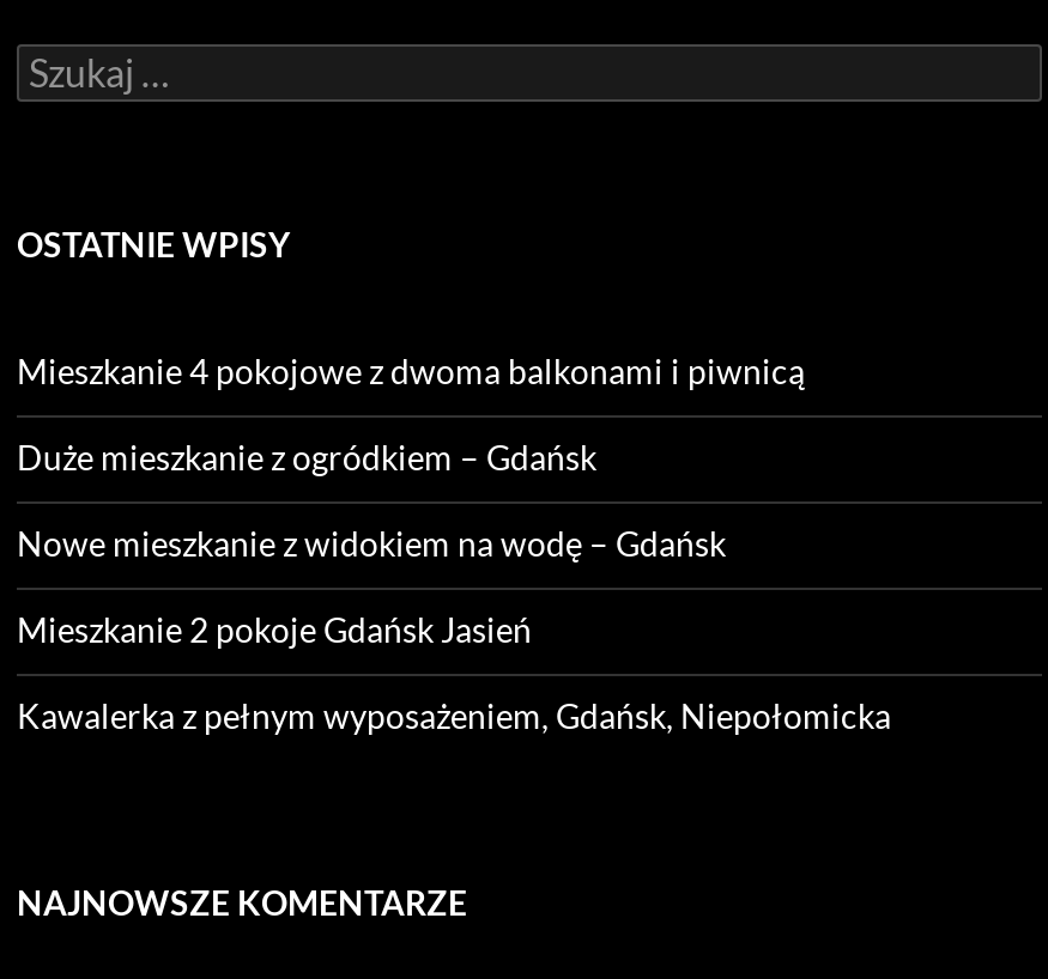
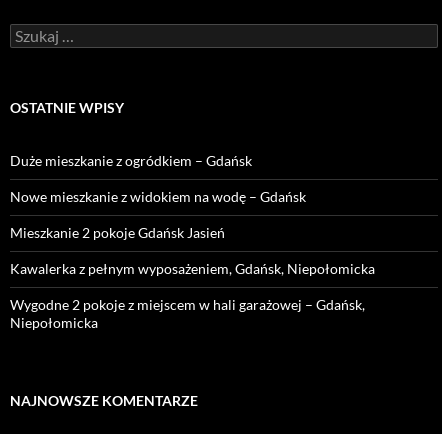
- Mieszkanie 4 pokojowe z dwoma balkonami i piwnicą

moved up: Duże mieszkanie z ogródkiem – Gdańsk | Nowe mieszkanie z widokiem na wodę – Gdańsk | Mieszkanie 2 pokoje Gdańsk Jasień | Kawalerka z pełnym wyposażeniem, Gdańsk, Niepołomicka

+ Wygodne 2 pokoje z miejscem w hali garażowej – Gdańsk,
+ Niepołomicka
